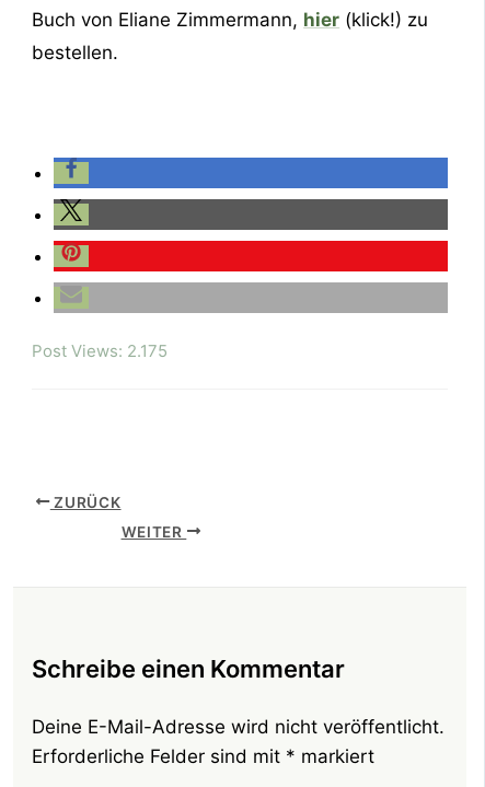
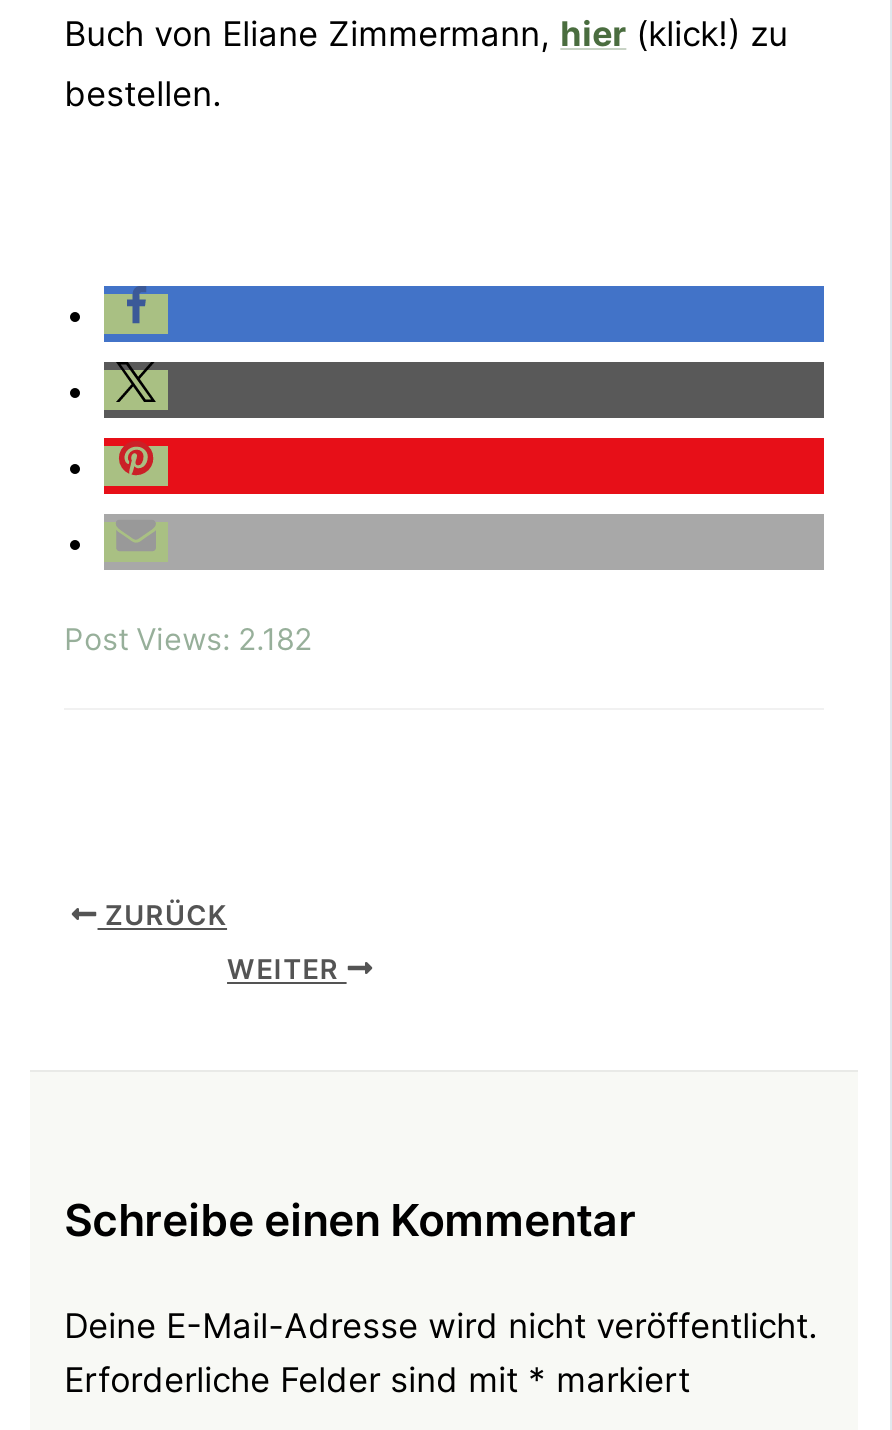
- Post Views: 2.175
+ Post Views: 2.182
